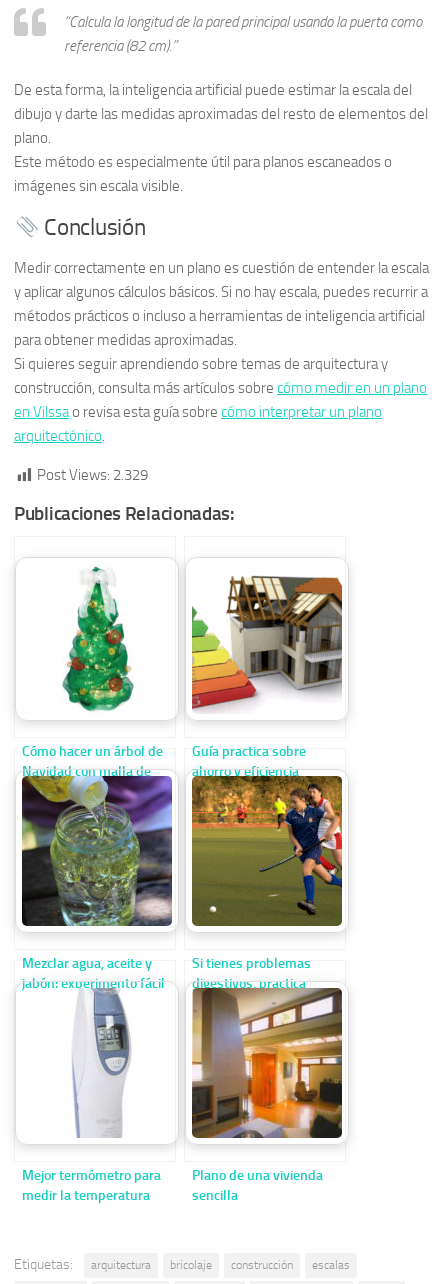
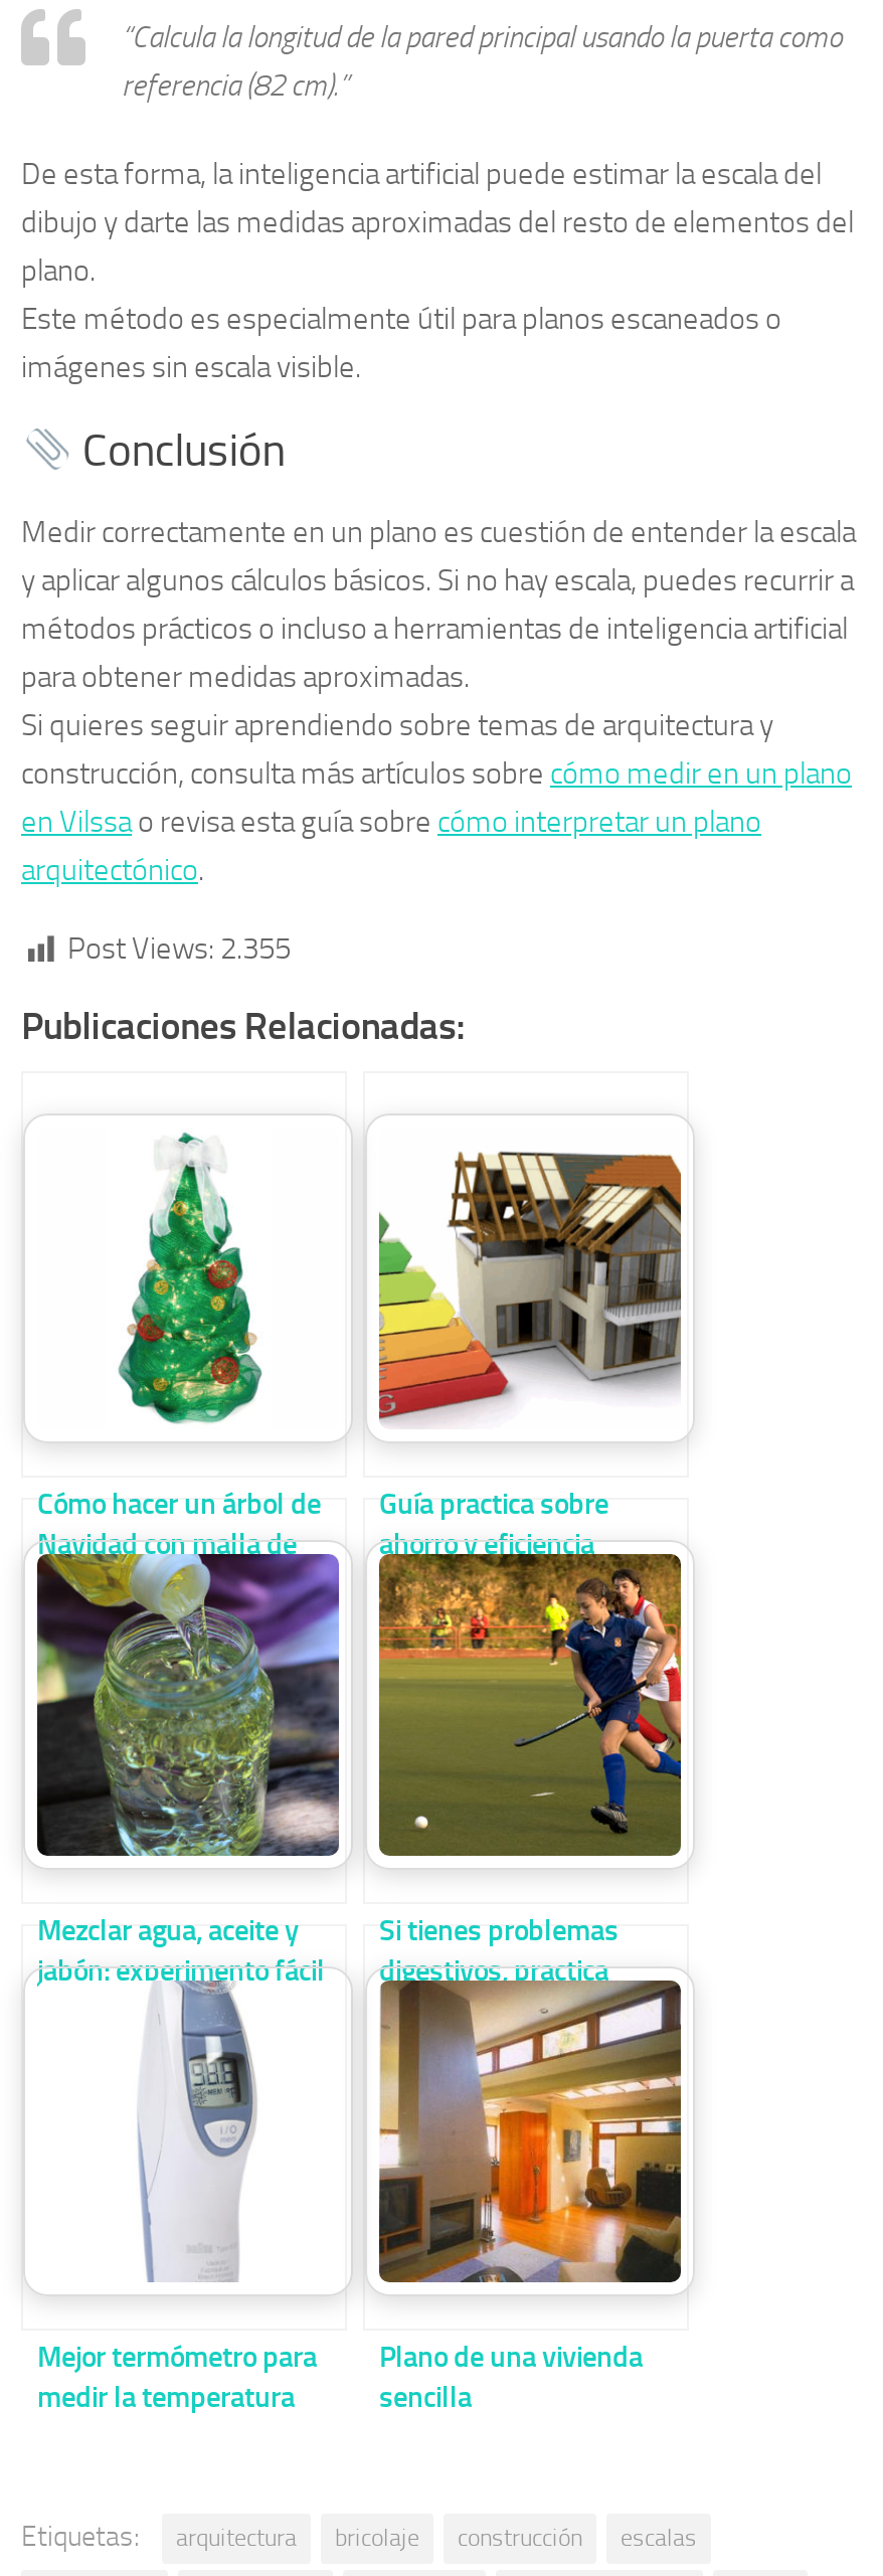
- Post Views: 2.329
+ Post Views: 2.355
